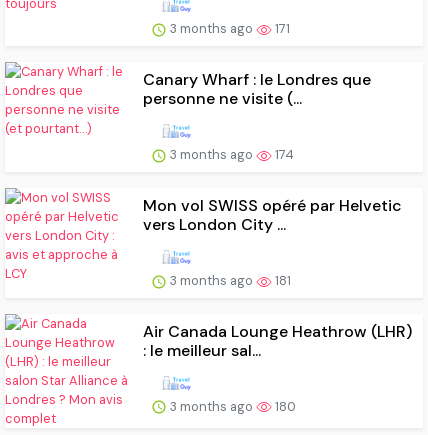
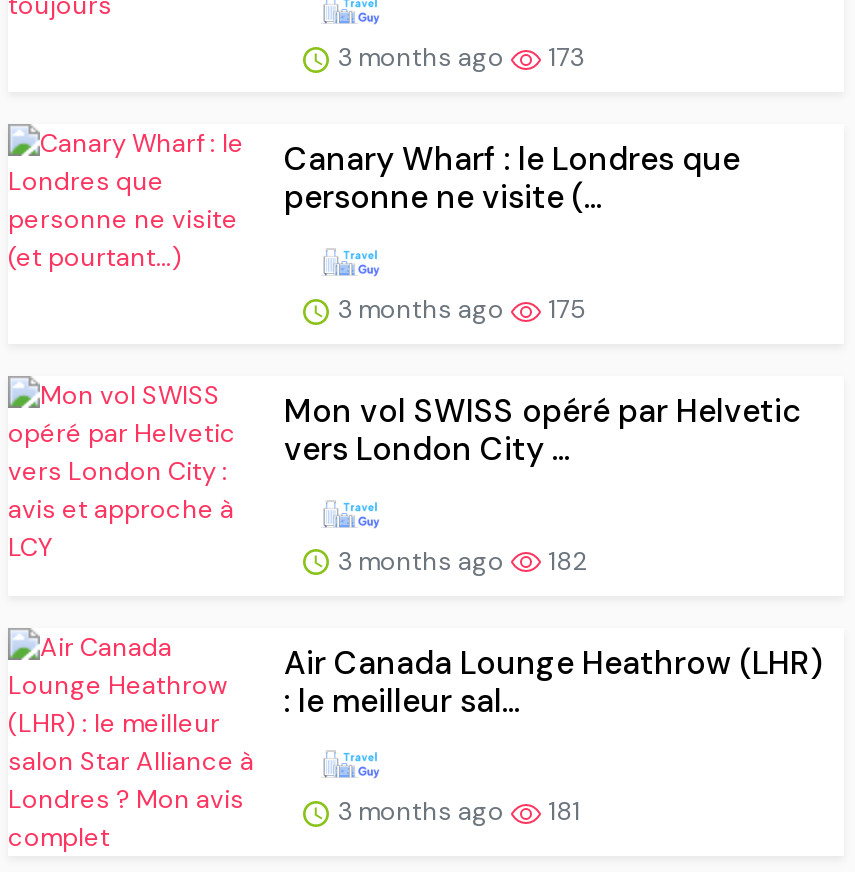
- 3 months ago 171
+ 3 months ago 173

- 3 months ago 174
+ 3 months ago 175

- 3 months ago 181
+ 3 months ago 182

- 3 months ago 180
+ 3 months ago 181
